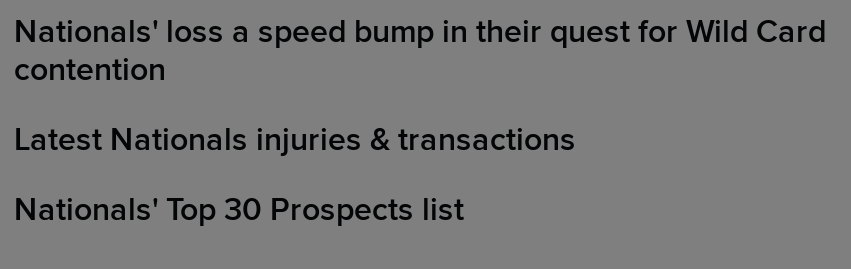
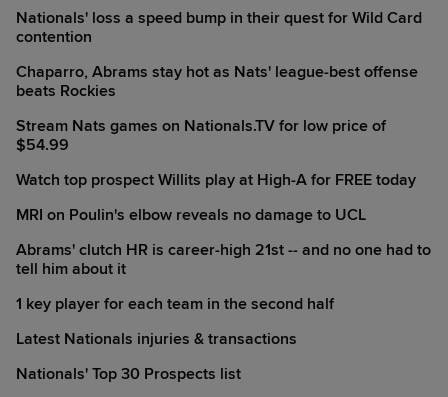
+ Chaparro, Abrams stay hot as Nats' league-best offense
+ beats Rockies
+ Stream Nats games on Nationals.TV for low price of
+ $54.99
+ Watch top prospect Willits play at High-A for FREE today
+ MRI on Poulin's elbow reveals no damage to UCL
+ Abrams' clutch HR is career-high 21st -- and no one had to
+ tell him about it
+ 1 key player for each team in the second half
